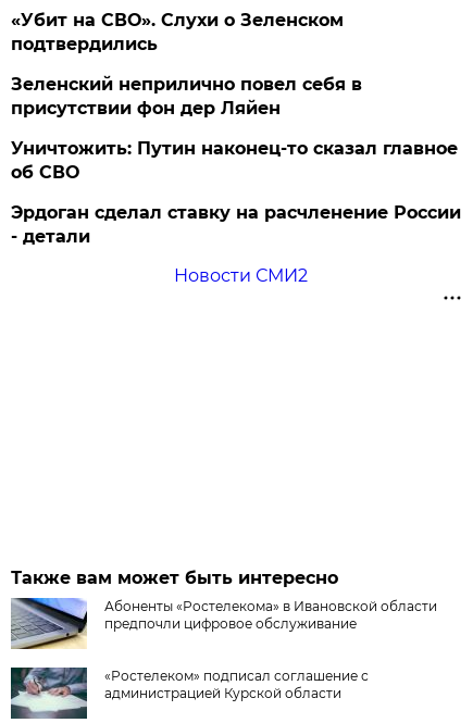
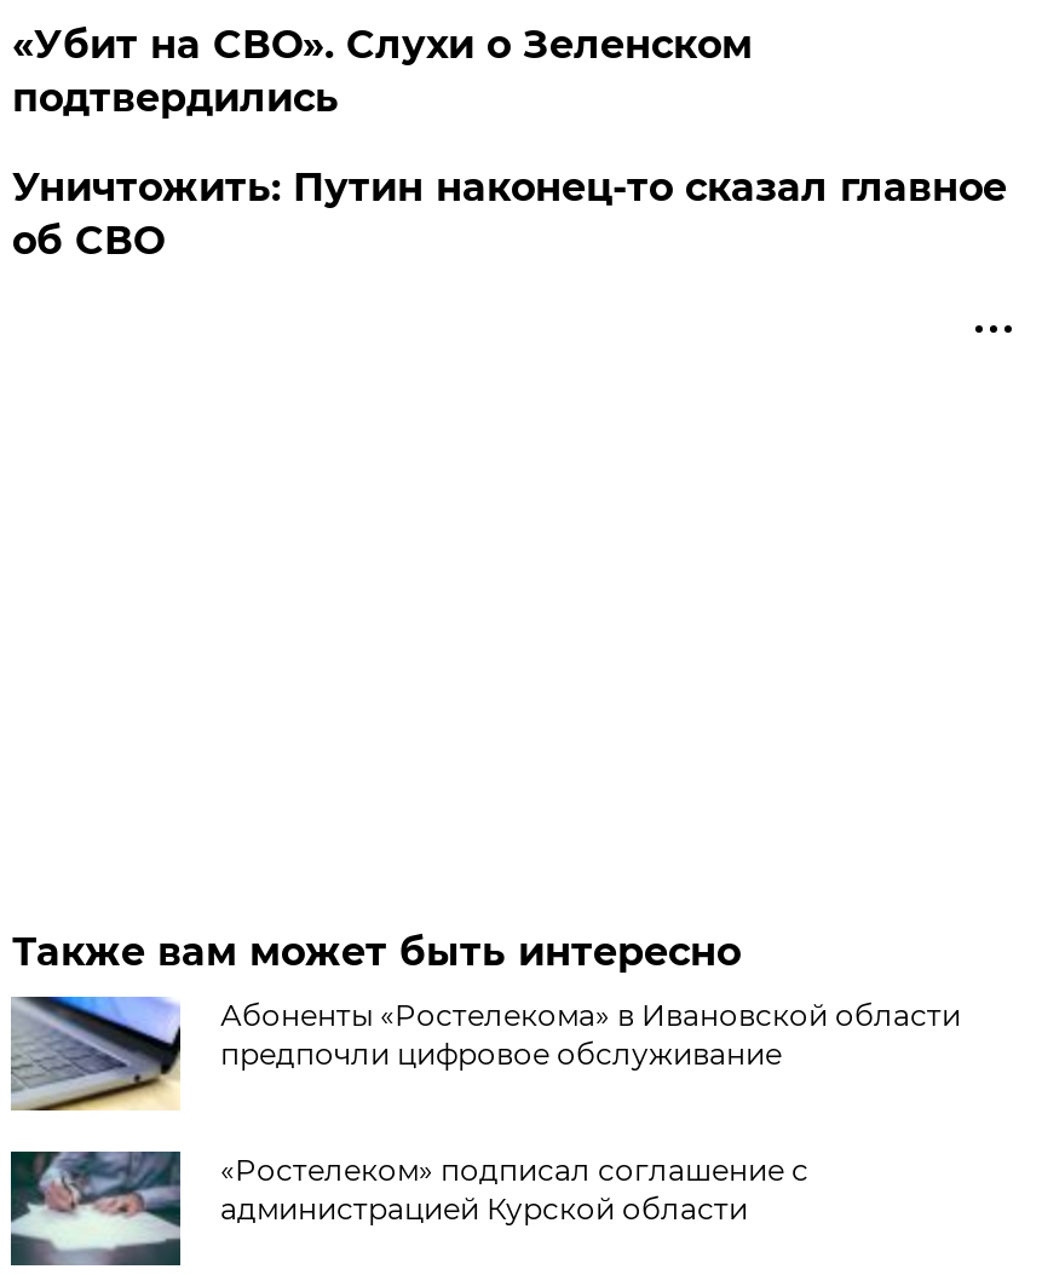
- Зеленский неприлично повел cебя в
- присутствии фон дер Ляйен

- Эрдоган сделал ставку на расчленение России
- - детали
- Новости СМИ2
